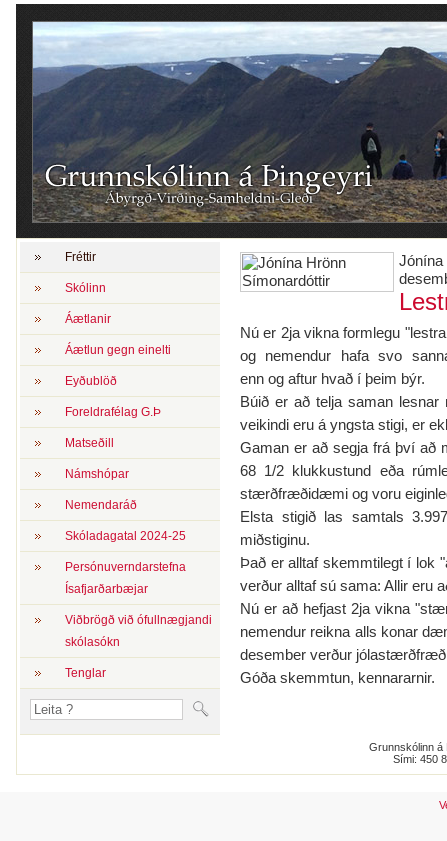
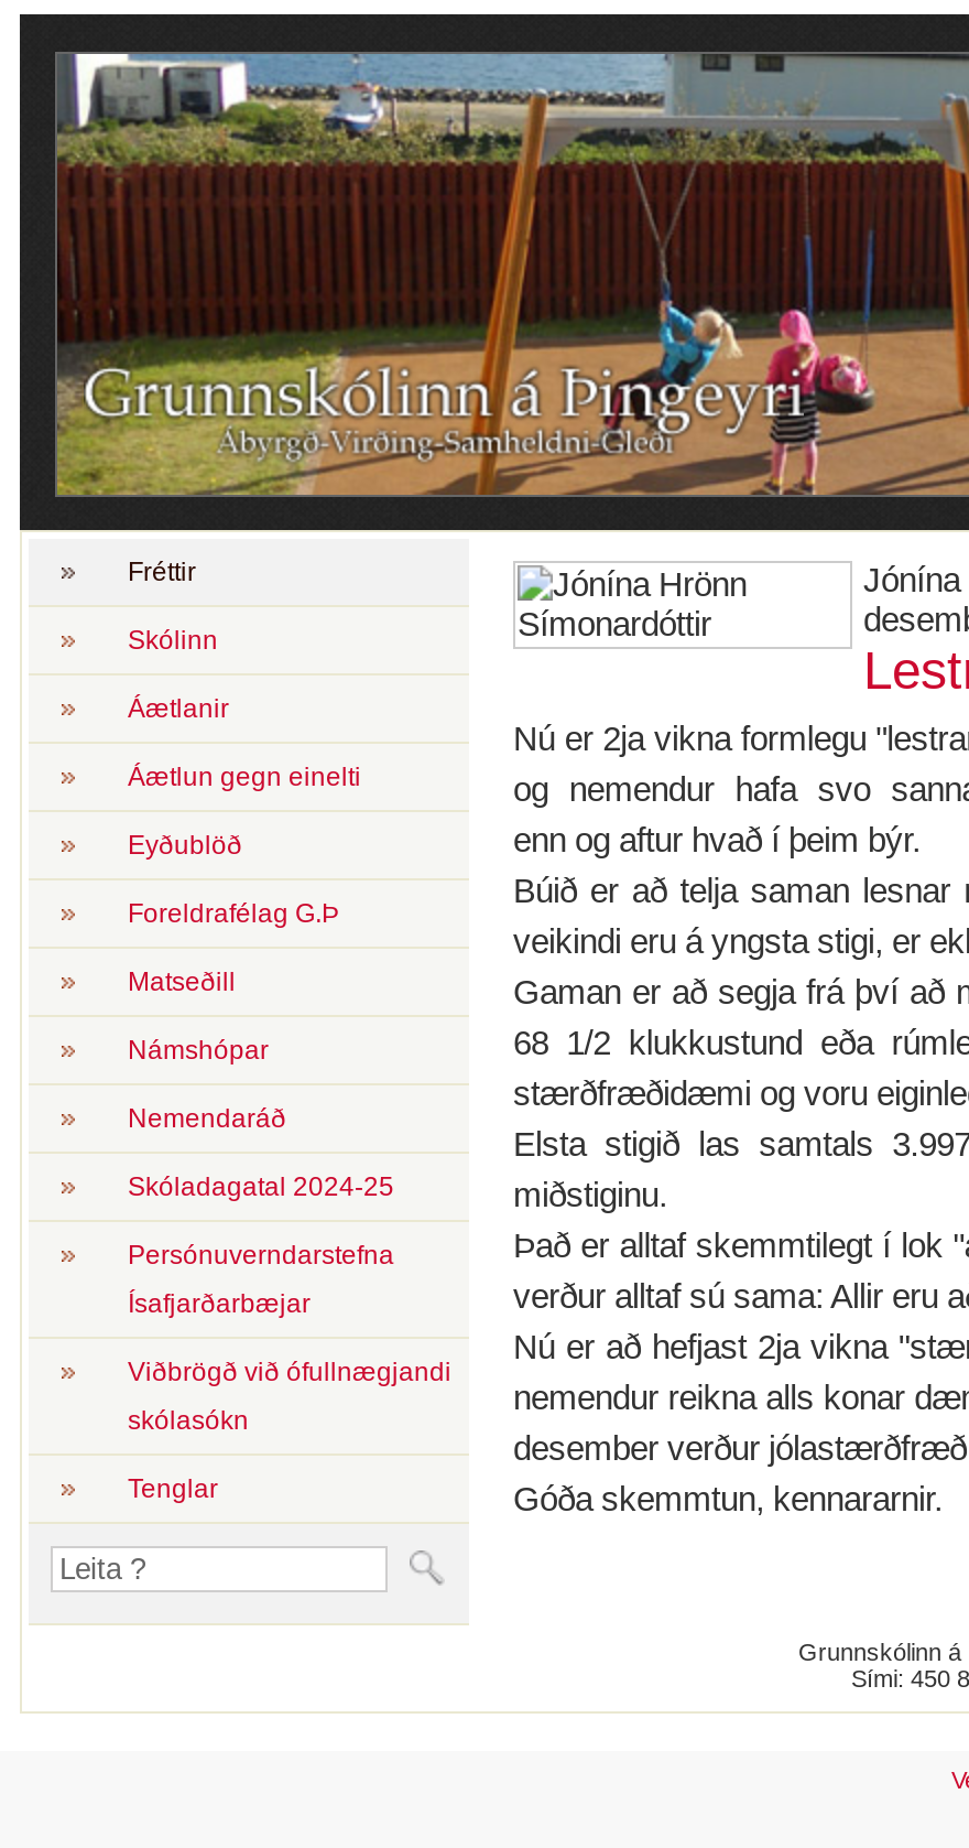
- [image]
+ [image]
